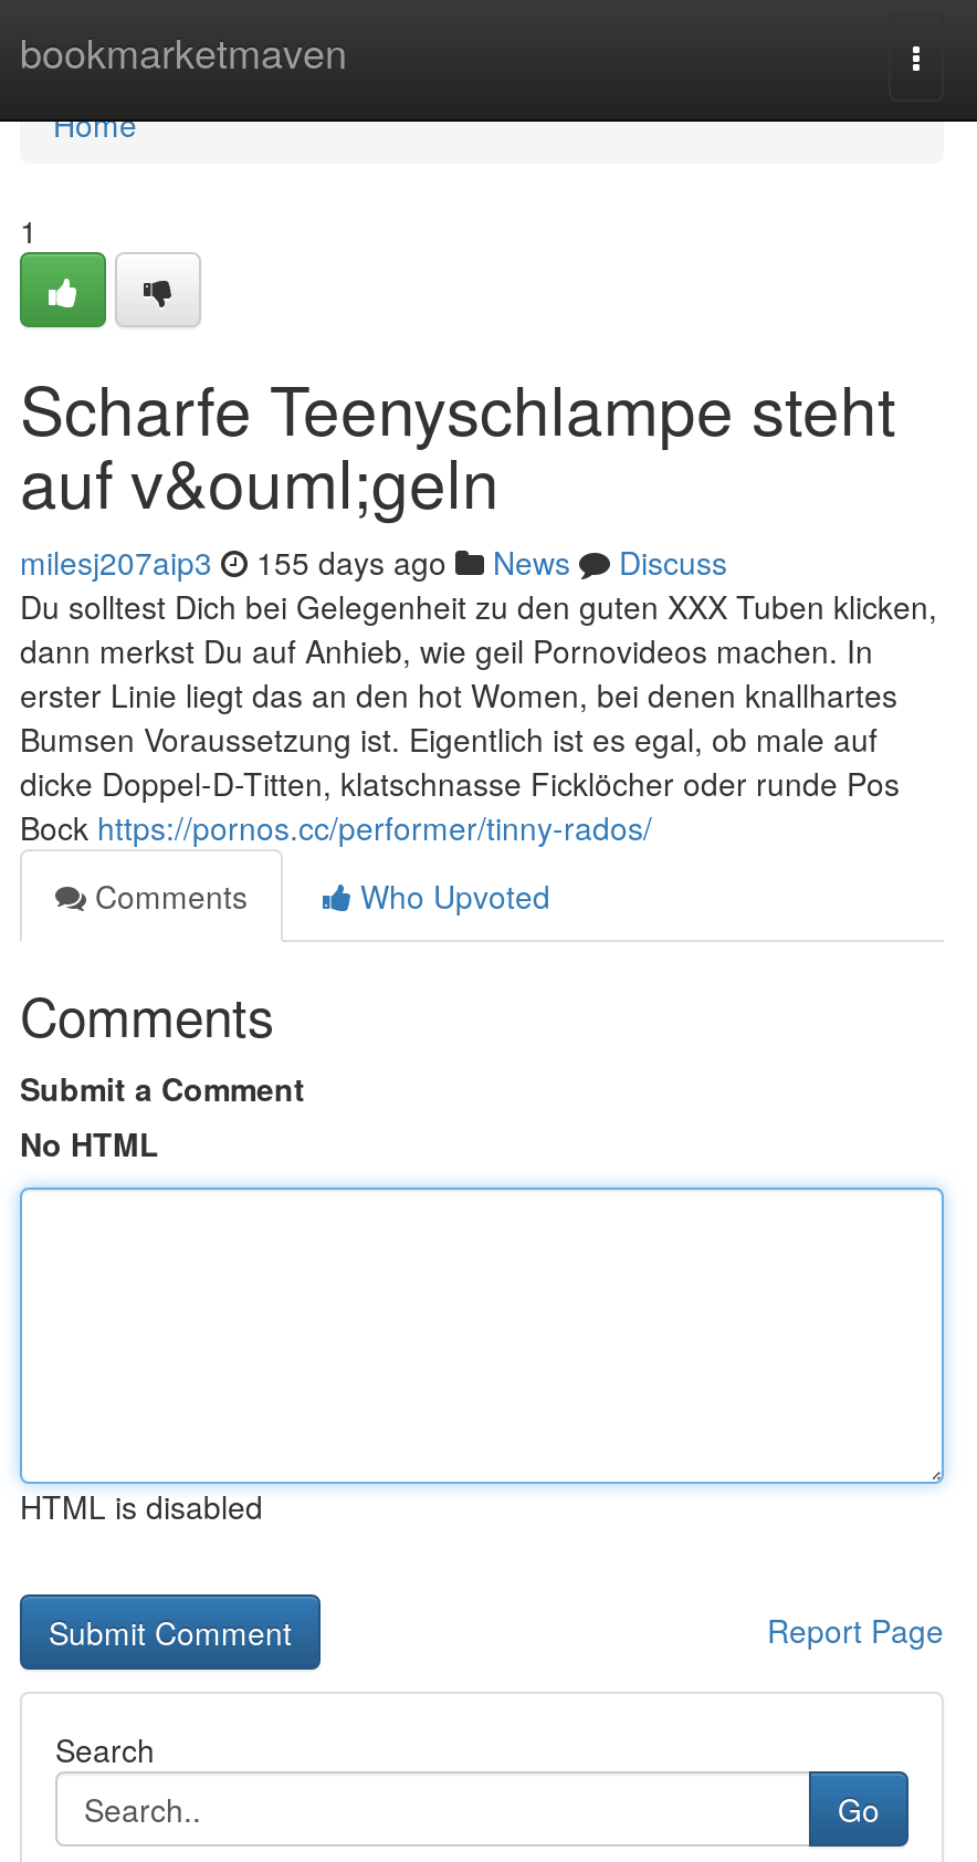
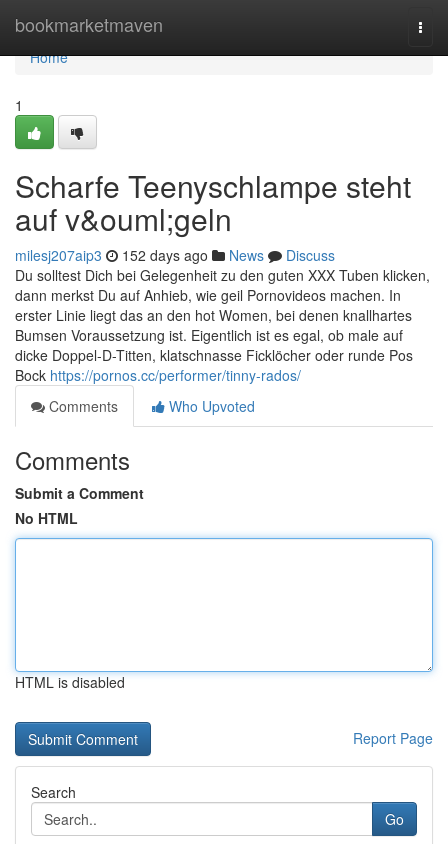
- milesj207aip3 155 days ago News Discuss
+ milesj207aip3 152 days ago News Discuss
